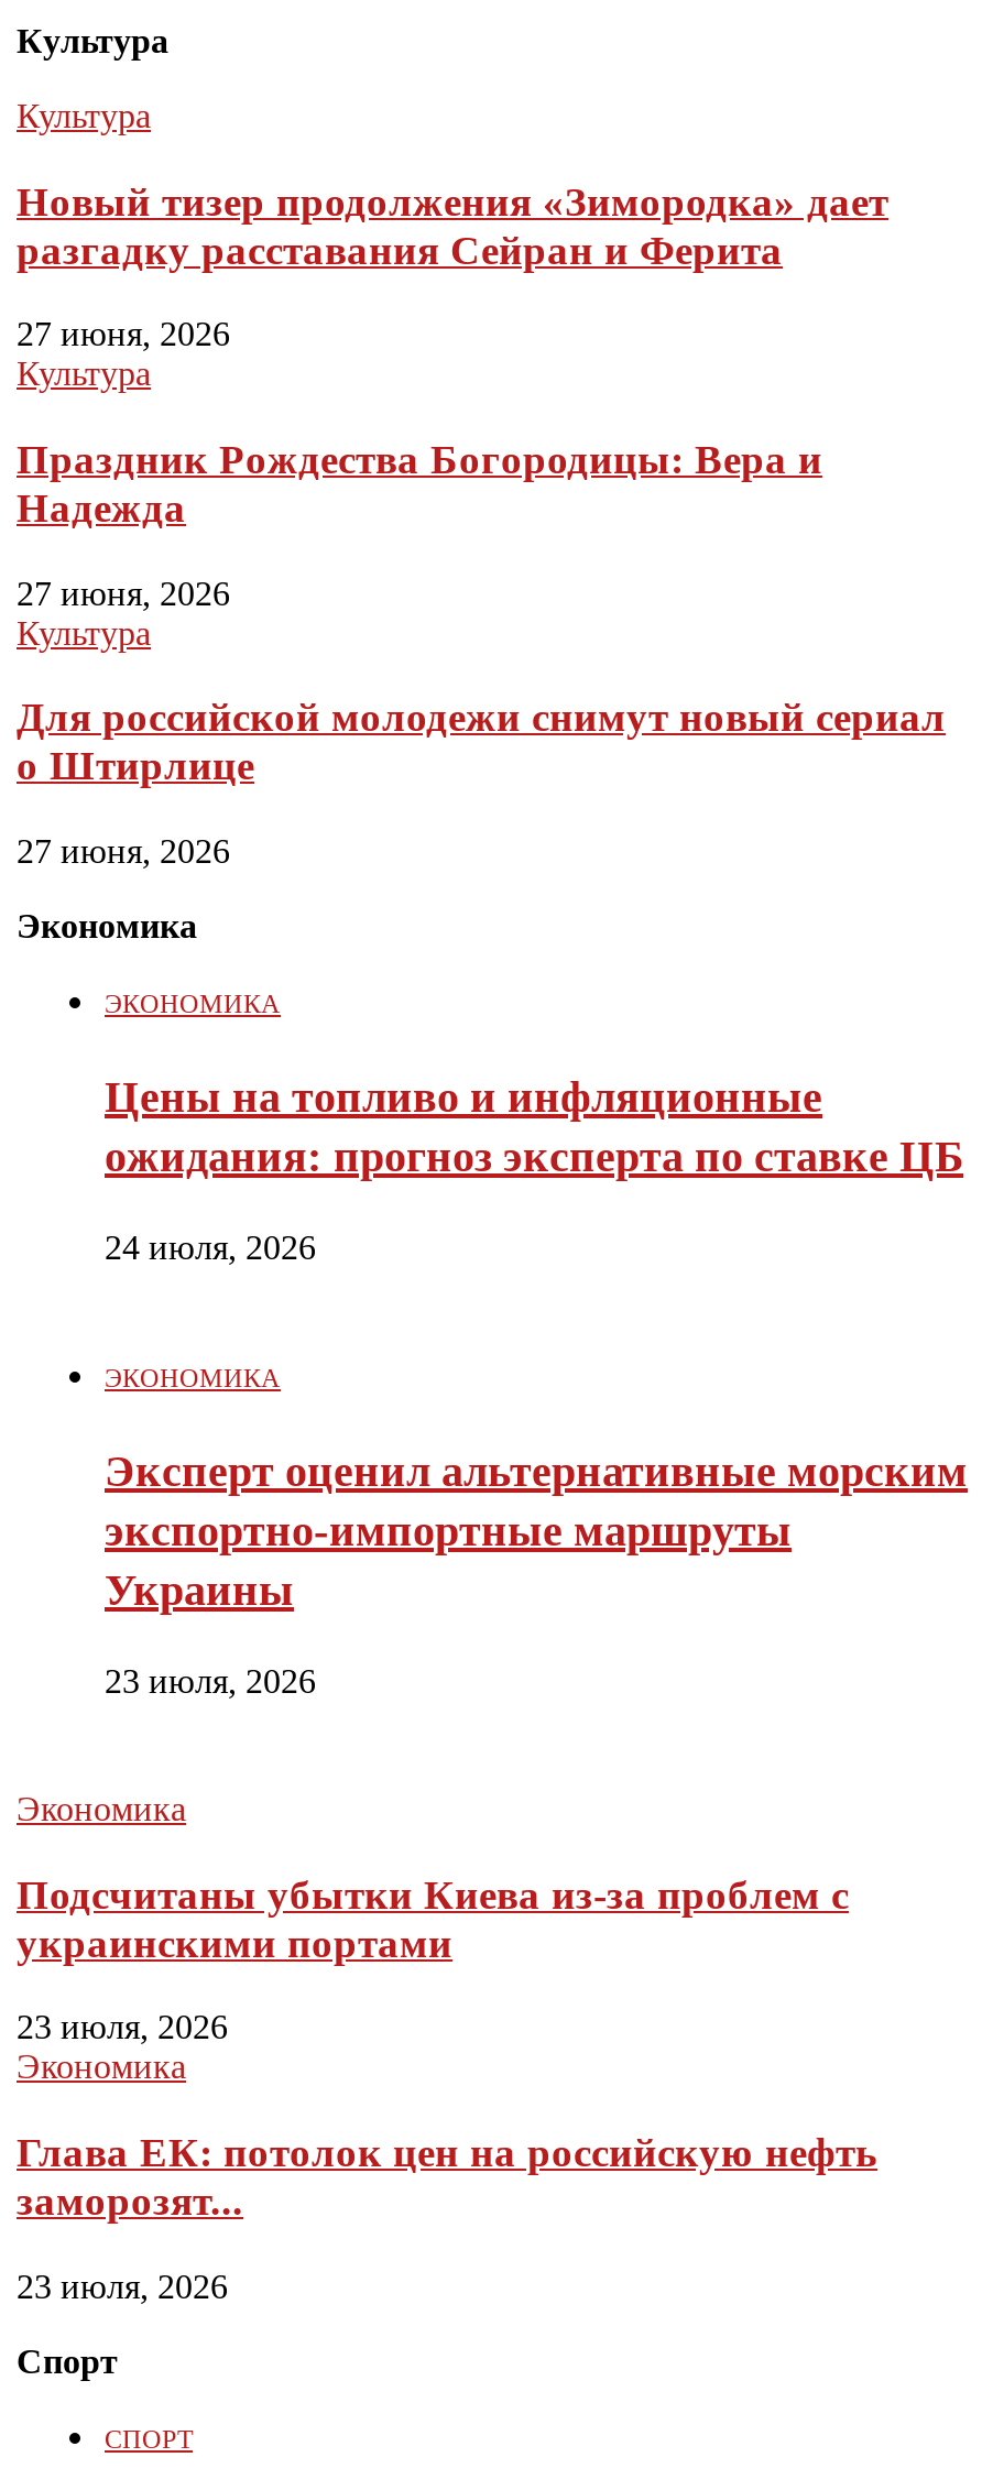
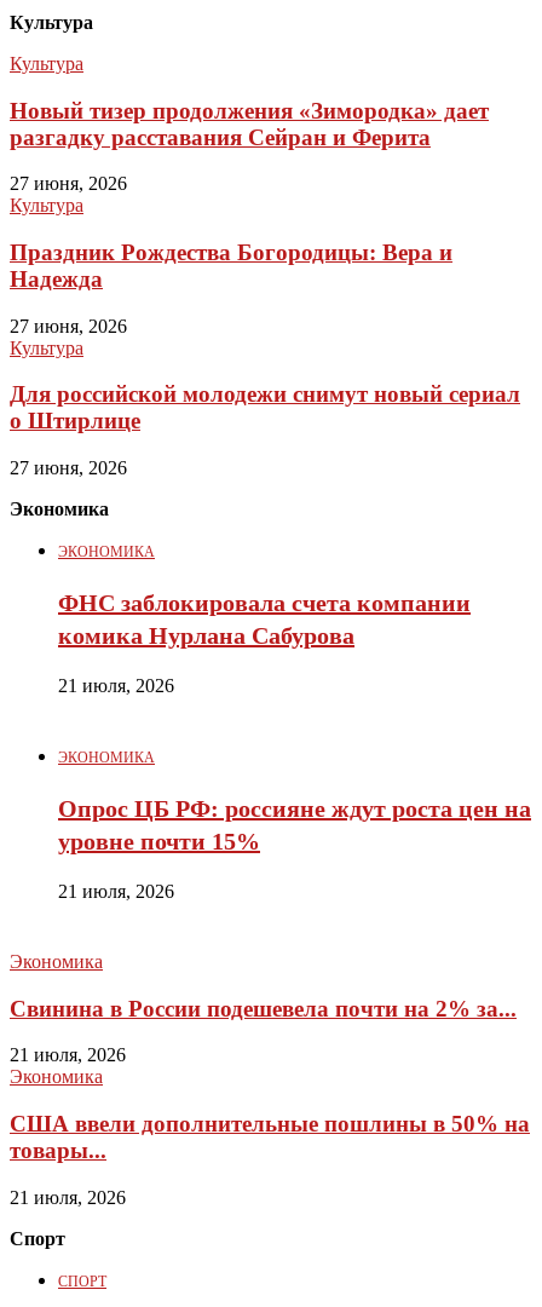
- Цены на топливо и инфляционные
- ожидания: прогноз эксперта по ставке ЦБ
+ ФНС заблокировала счета компании
+ комика Нурлана Сабурова

- 24 июля, 2026
+ 21 июля, 2026

- Эксперт оценил альтернативные морским
- экспортно-импортные маршруты
- Украины
+ Опрос ЦБ РФ: россияне ждут роста цен на
+ уровне почти 15%

- 23 июля, 2026
+ 21 июля, 2026

- Подсчитаны убытки Киева из-за проблем с
- украинскими портами
+ Свинина в России подешевела почти на 2% за...

- 23 июля, 2026
+ 21 июля, 2026

- Глава ЕК: потолок цен на российскую нефть
- заморозят...
+ США ввели дополнительные пошлины в 50% на
+ товары...

- 23 июля, 2026
+ 21 июля, 2026
